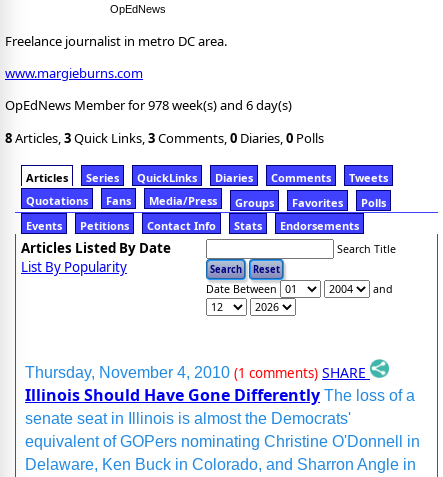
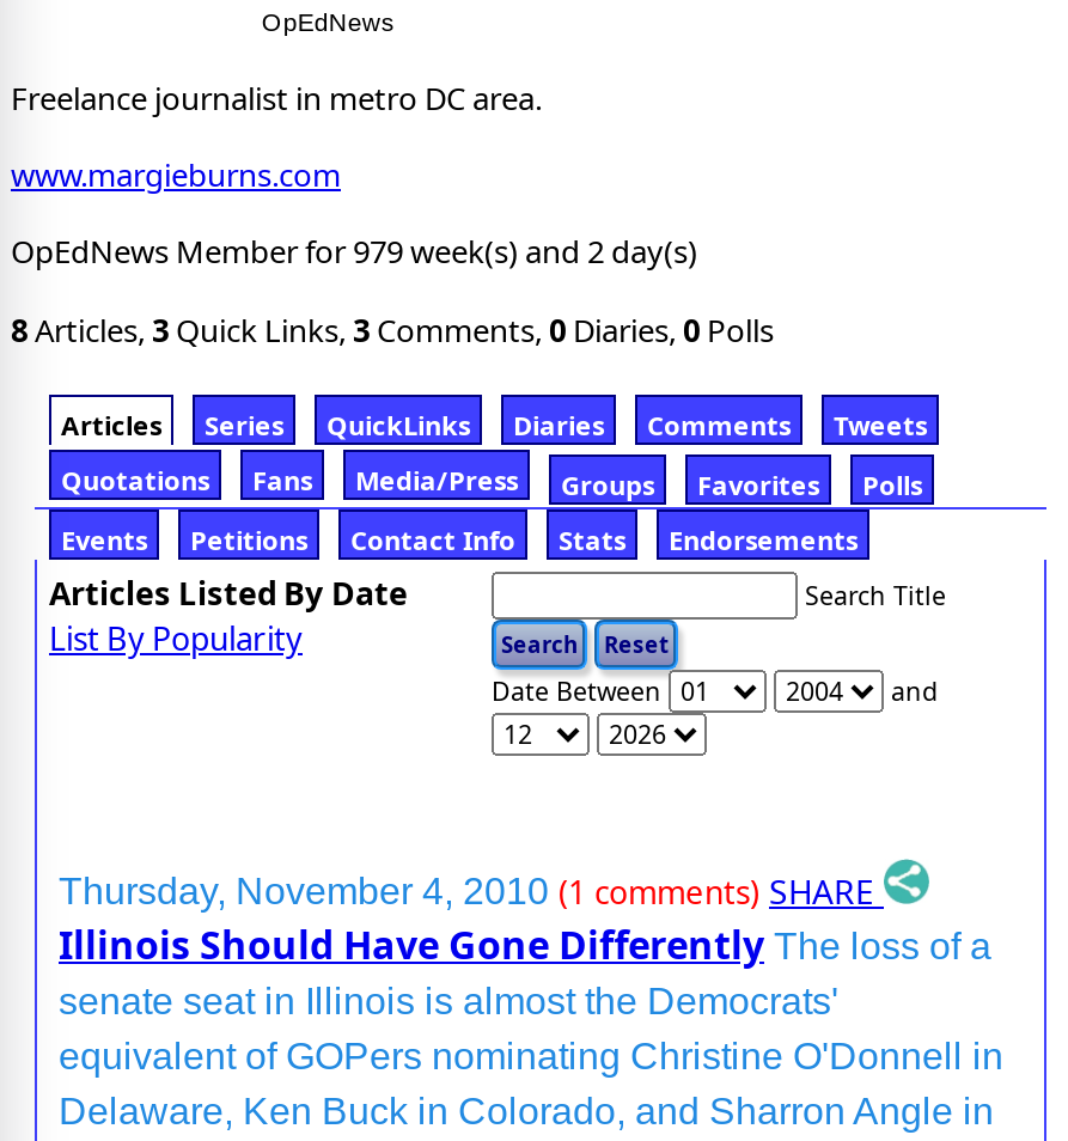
- OpEdNews Member for 978 week(s) and 6 day(s)
+ OpEdNews Member for 979 week(s) and 2 day(s)
